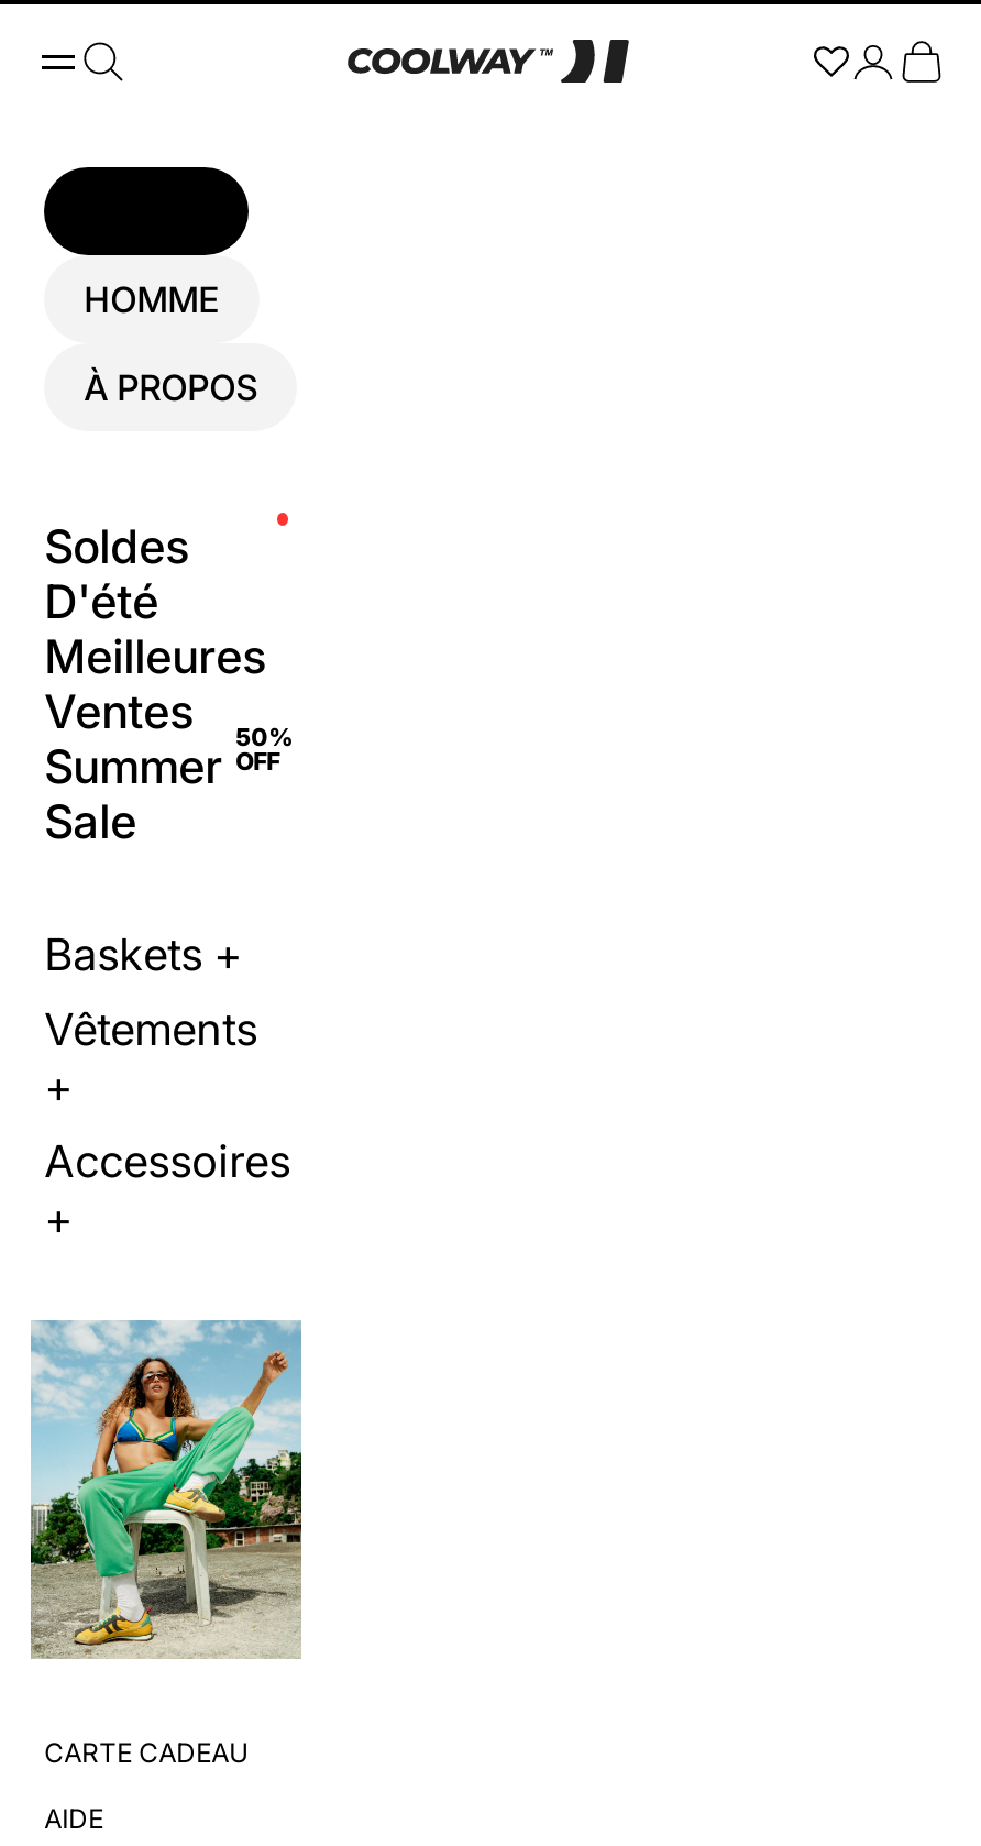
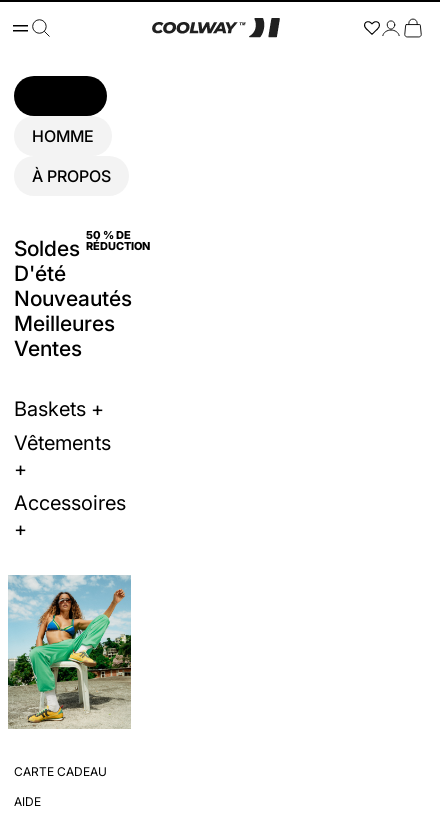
+ 50 % DE
+ RÉDUCTION
+ Nouveautés

moved down: Meilleures | Ventes

- 50%
- OFF

- Summer
- Sale
